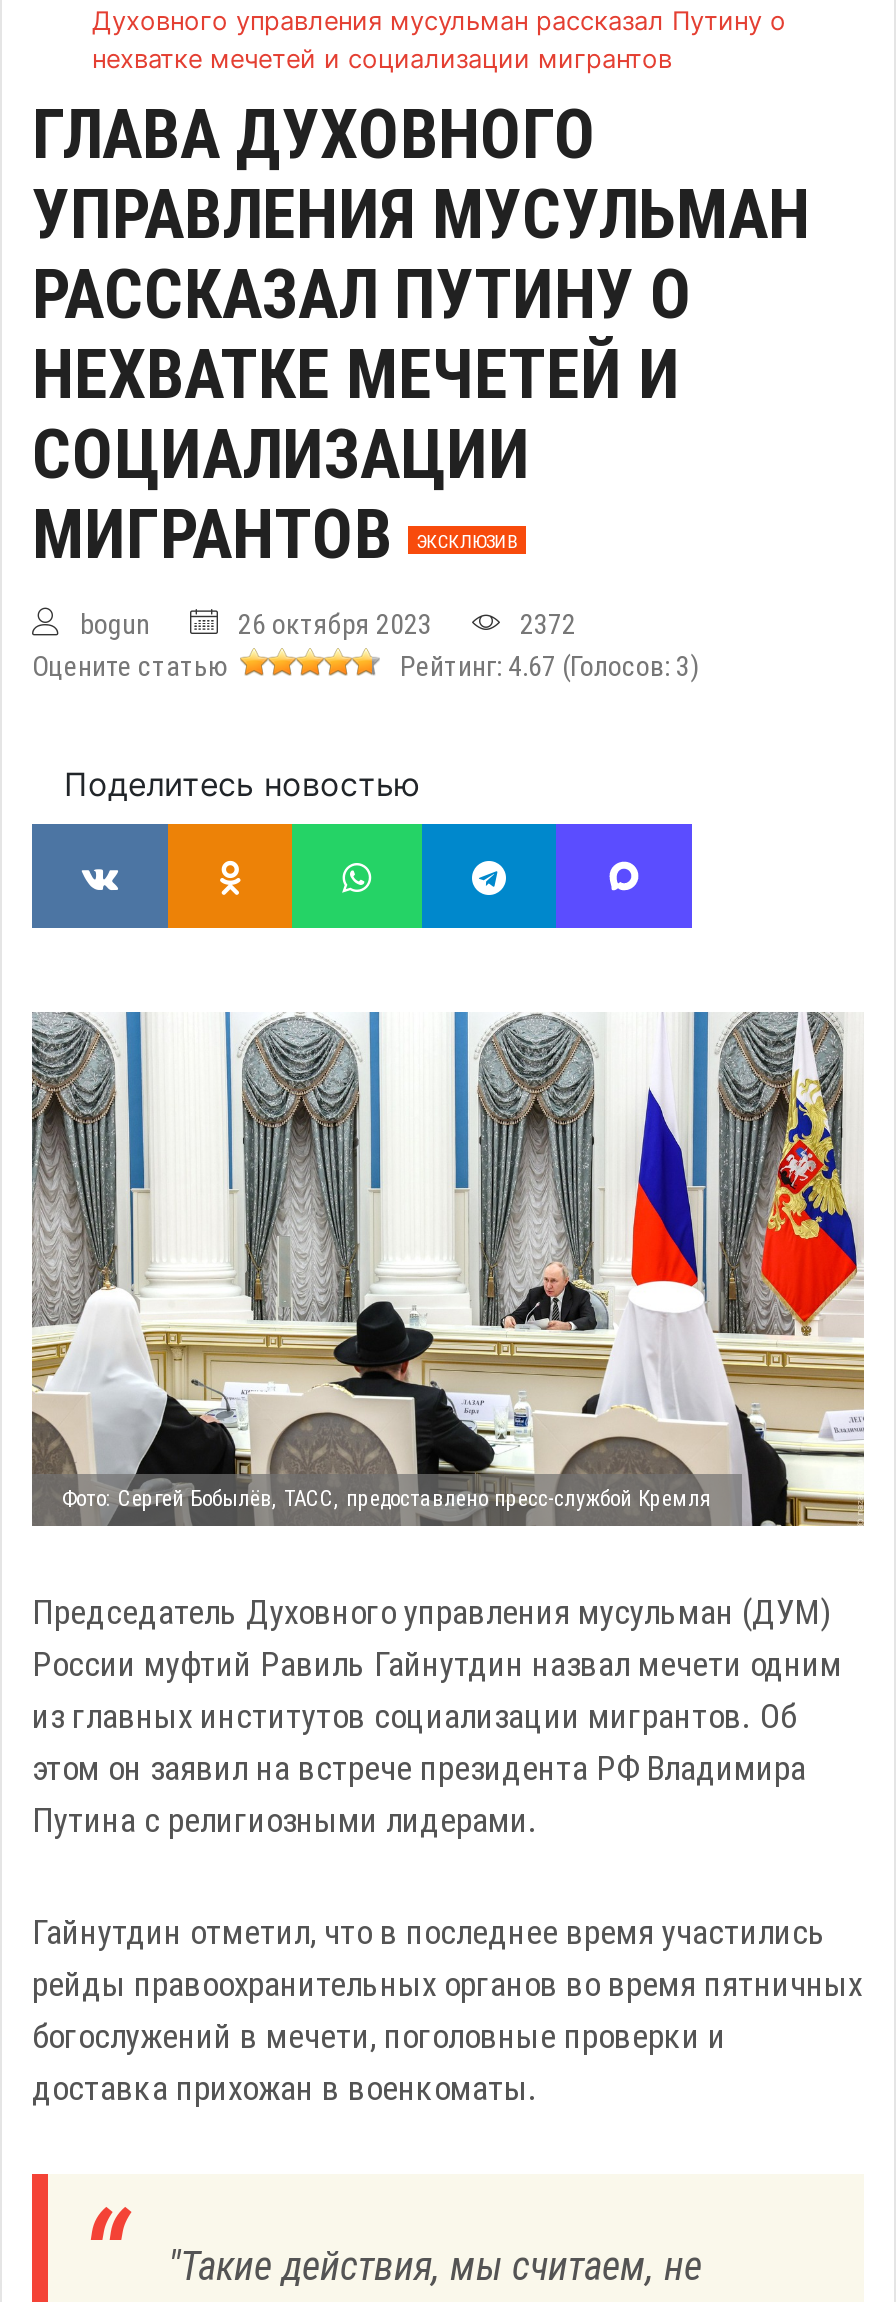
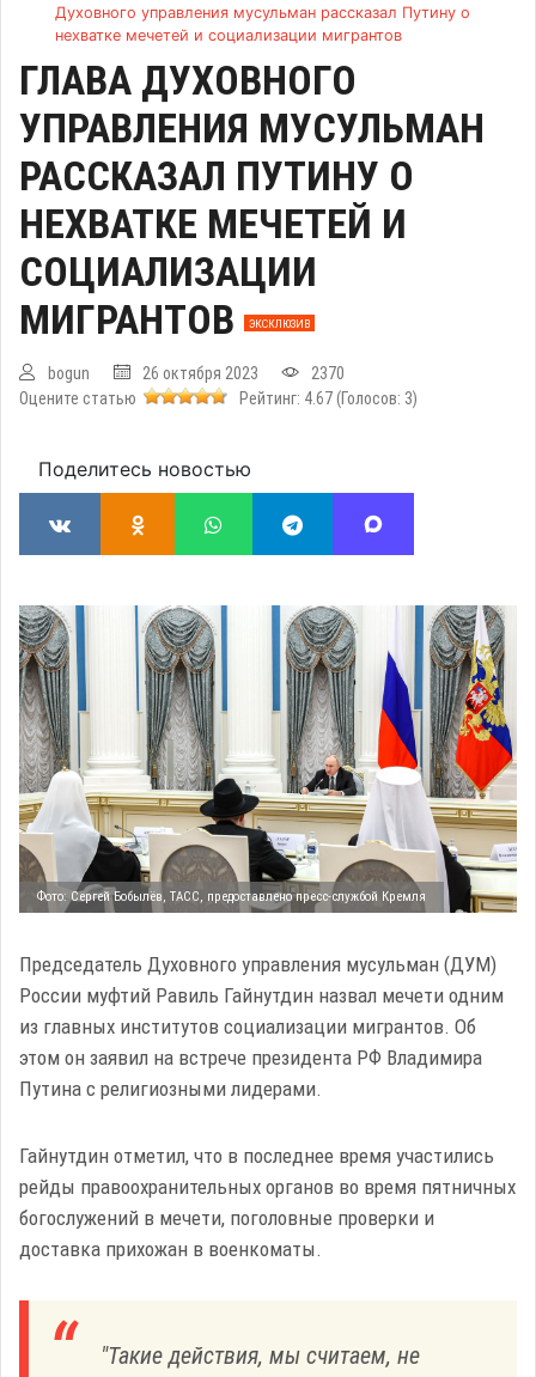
- 2372
+ 2370
